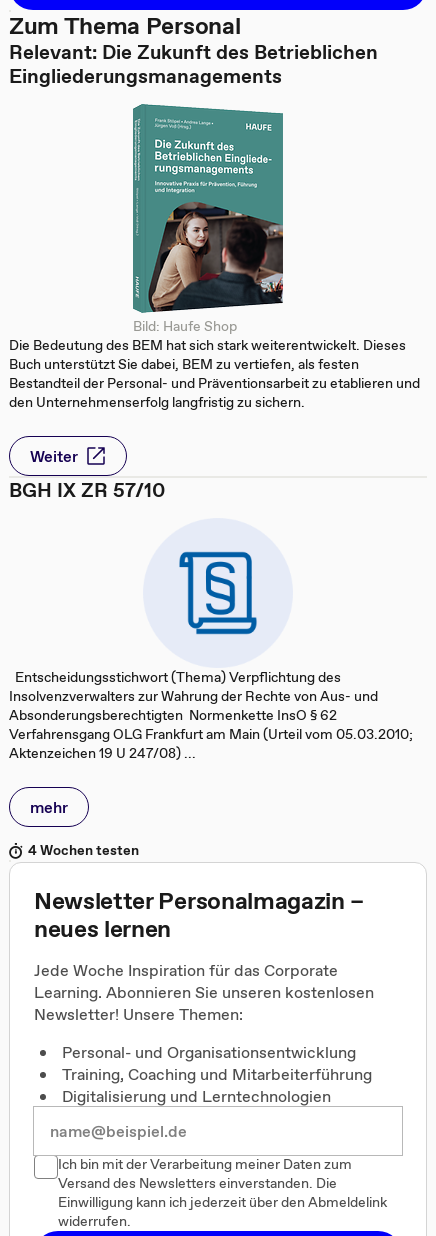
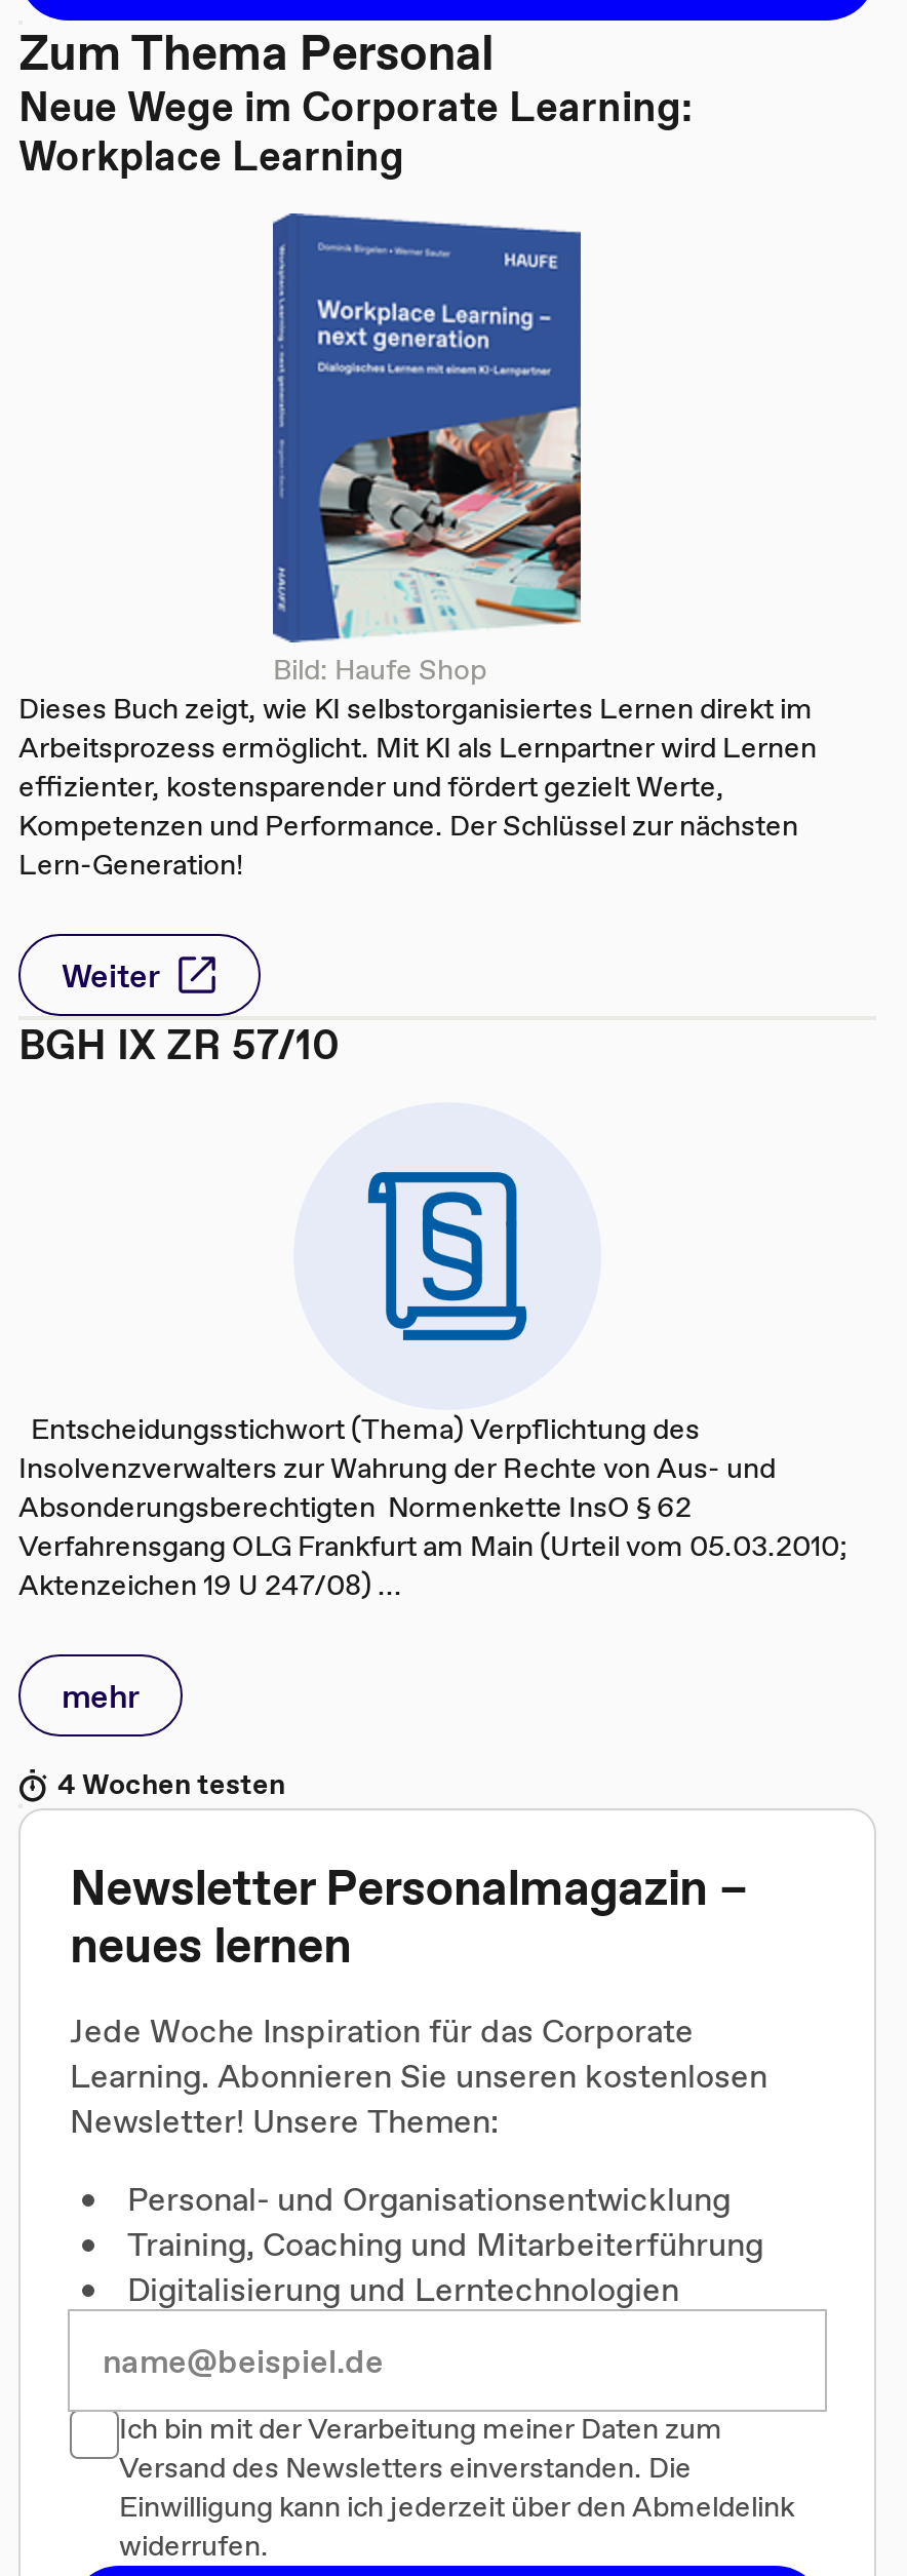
- Relevant: Die Zukunft des Betrieblichen
- Eingliederungsmanagements
+ Neue Wege im Corporate Learning:
+ Workplace Learning

- [image]
- Die Bedeutung des BEM hat sich stark weiterentwickelt. Dieses
- Buch unterstützt Sie dabei, BEM zu vertiefen, als festen
- Bestandteil der Personal- und Präventionsarbeit zu etablieren und
- den Unternehmenserfolg langfristig zu sichern.
+ [image]
+ Dieses Buch zeigt, wie KI selbstorganisiertes Lernen direkt im
+ Arbeitsprozess ermöglicht. Mit KI als Lernpartner wird Lernen
+ effizienter, kostensparender und fördert gezielt Werte,
+ Kompetenzen und Performance. Der Schlüssel zur nächsten
+ Lern-Generation!
